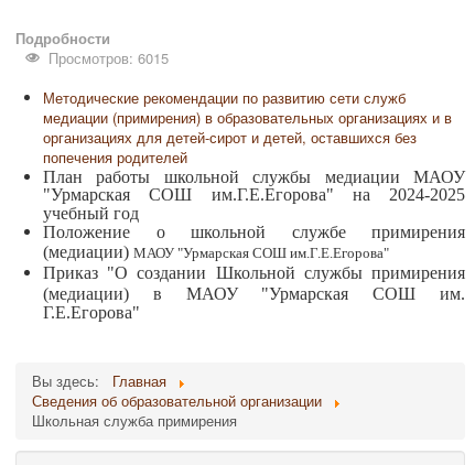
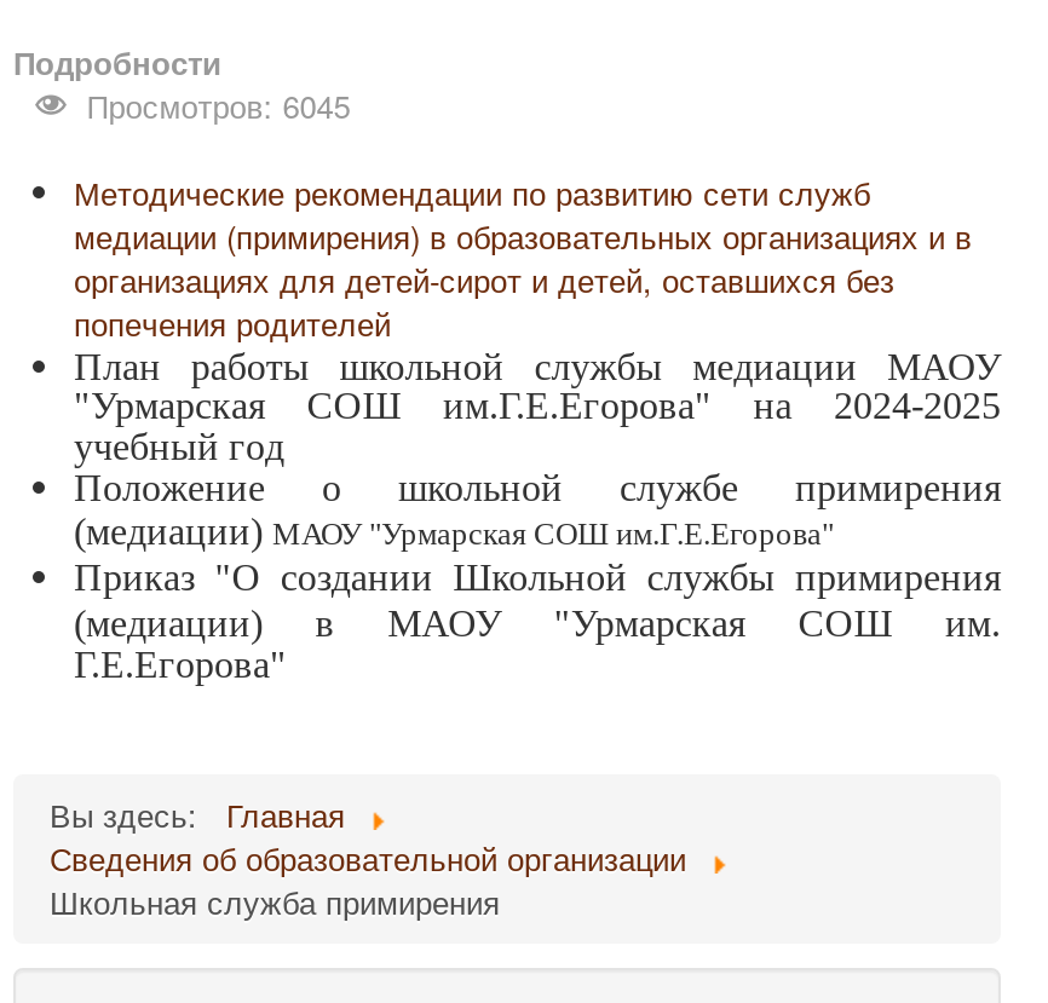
- Просмотров: 6015
+ Просмотров: 6045
